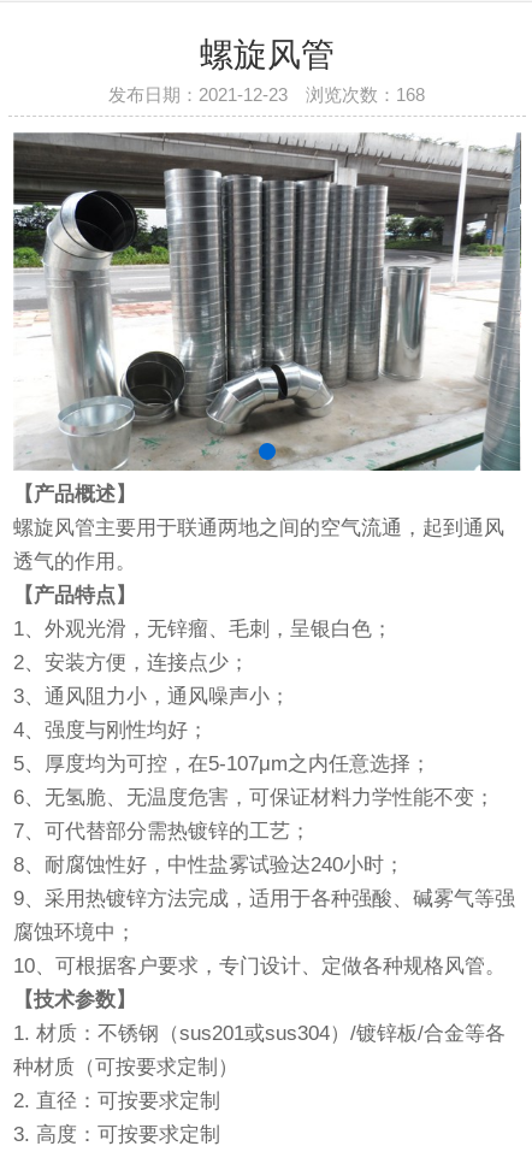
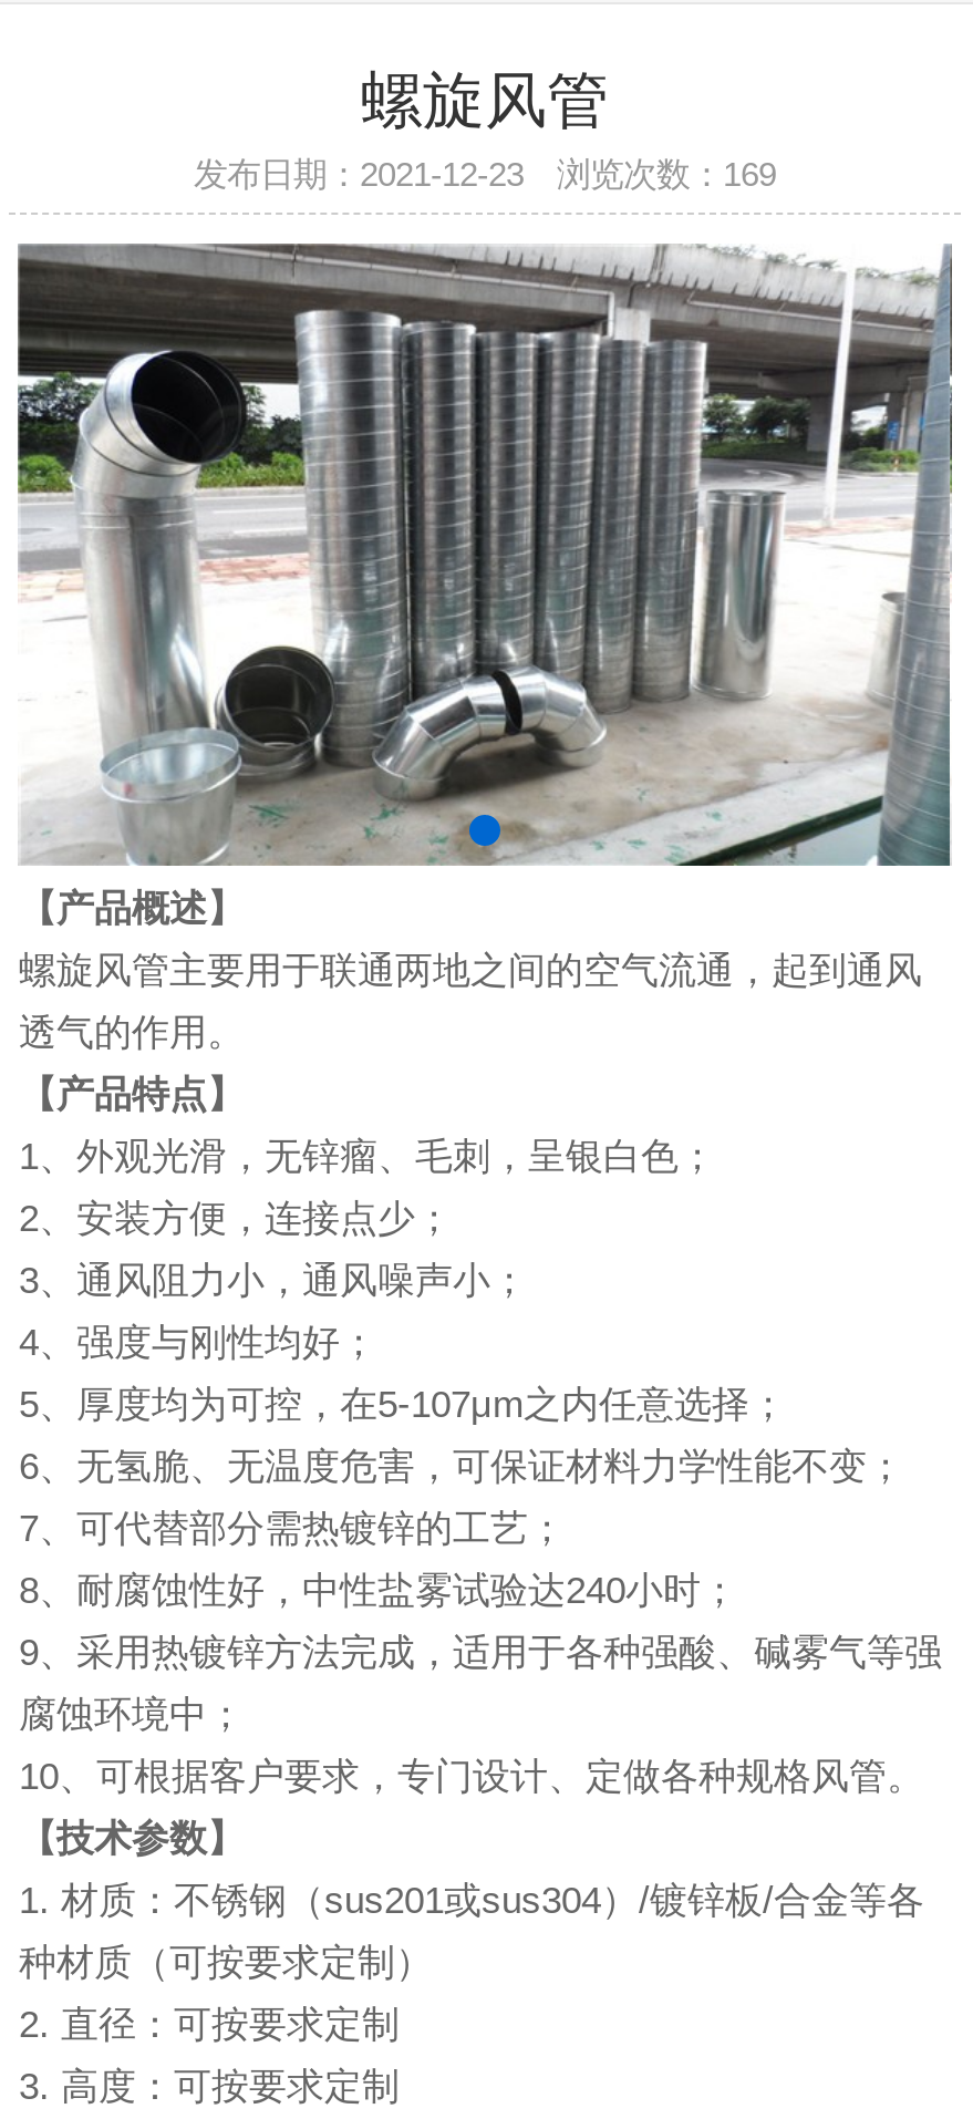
- 发布日期：2021-12-23 浏览次数：168
+ 发布日期：2021-12-23 浏览次数：169
